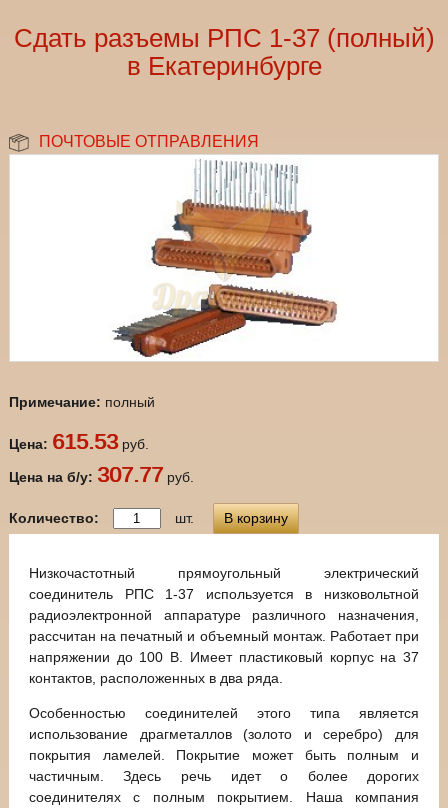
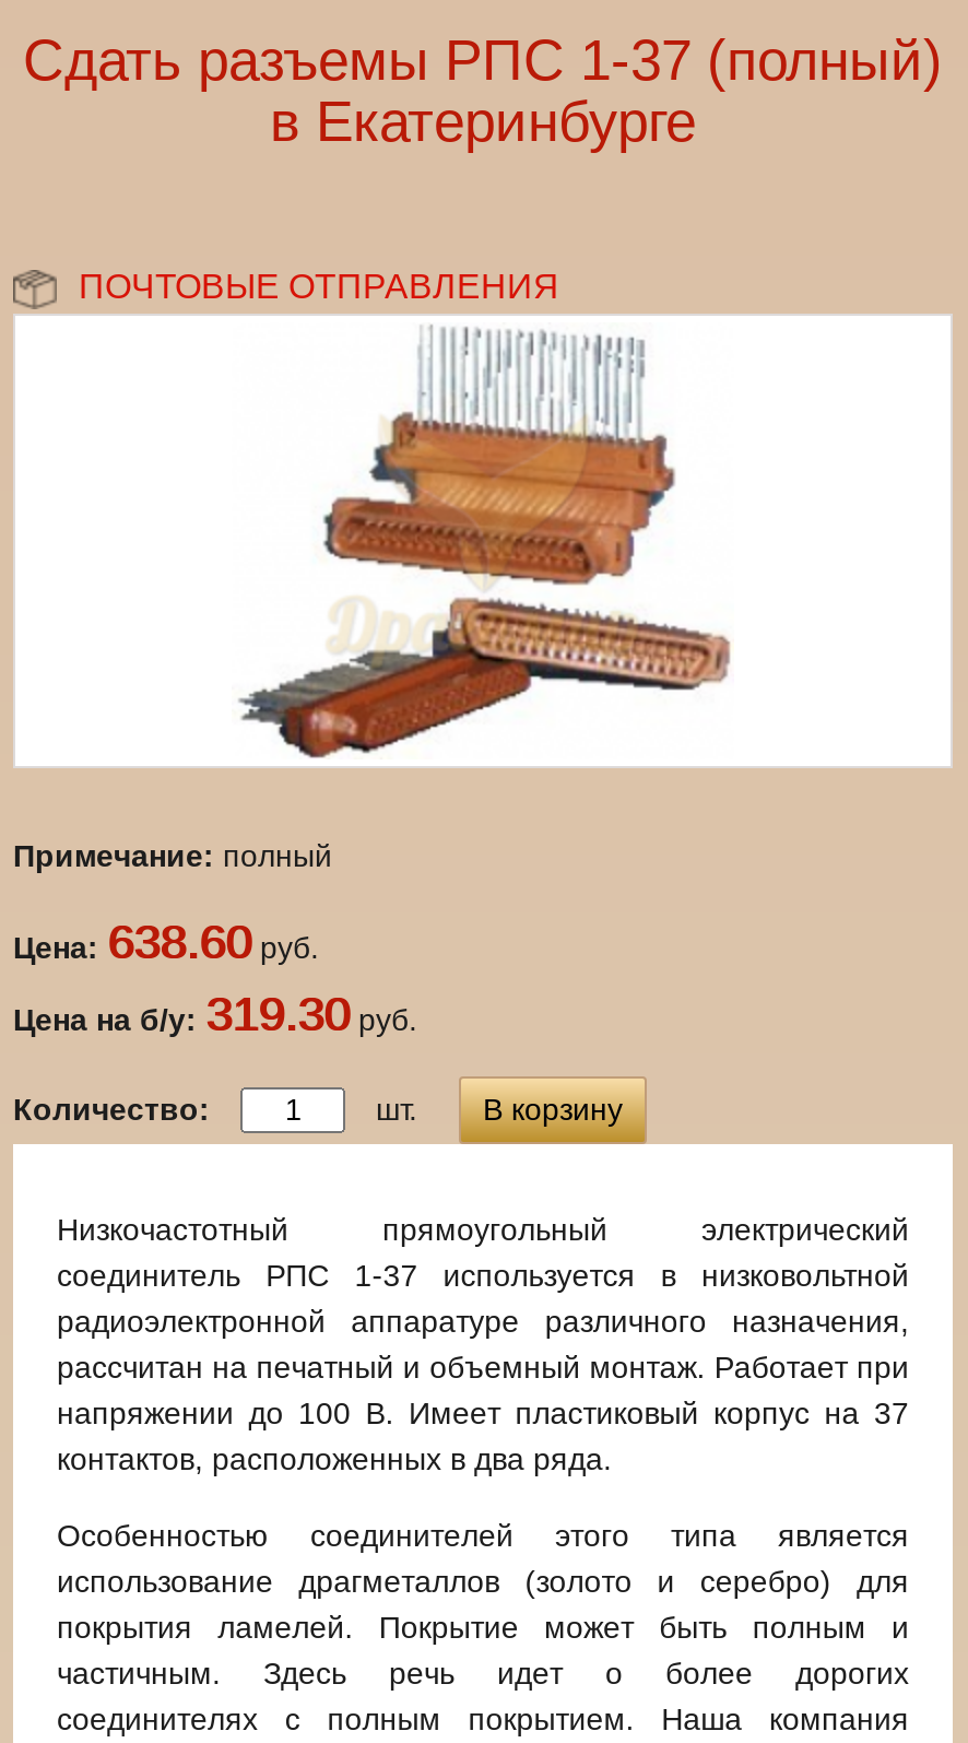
- Цена: 615.53 руб.
+ Цена: 638.60 руб.

- Цена на б/у: 307.77 руб.
+ Цена на б/у: 319.30 руб.
